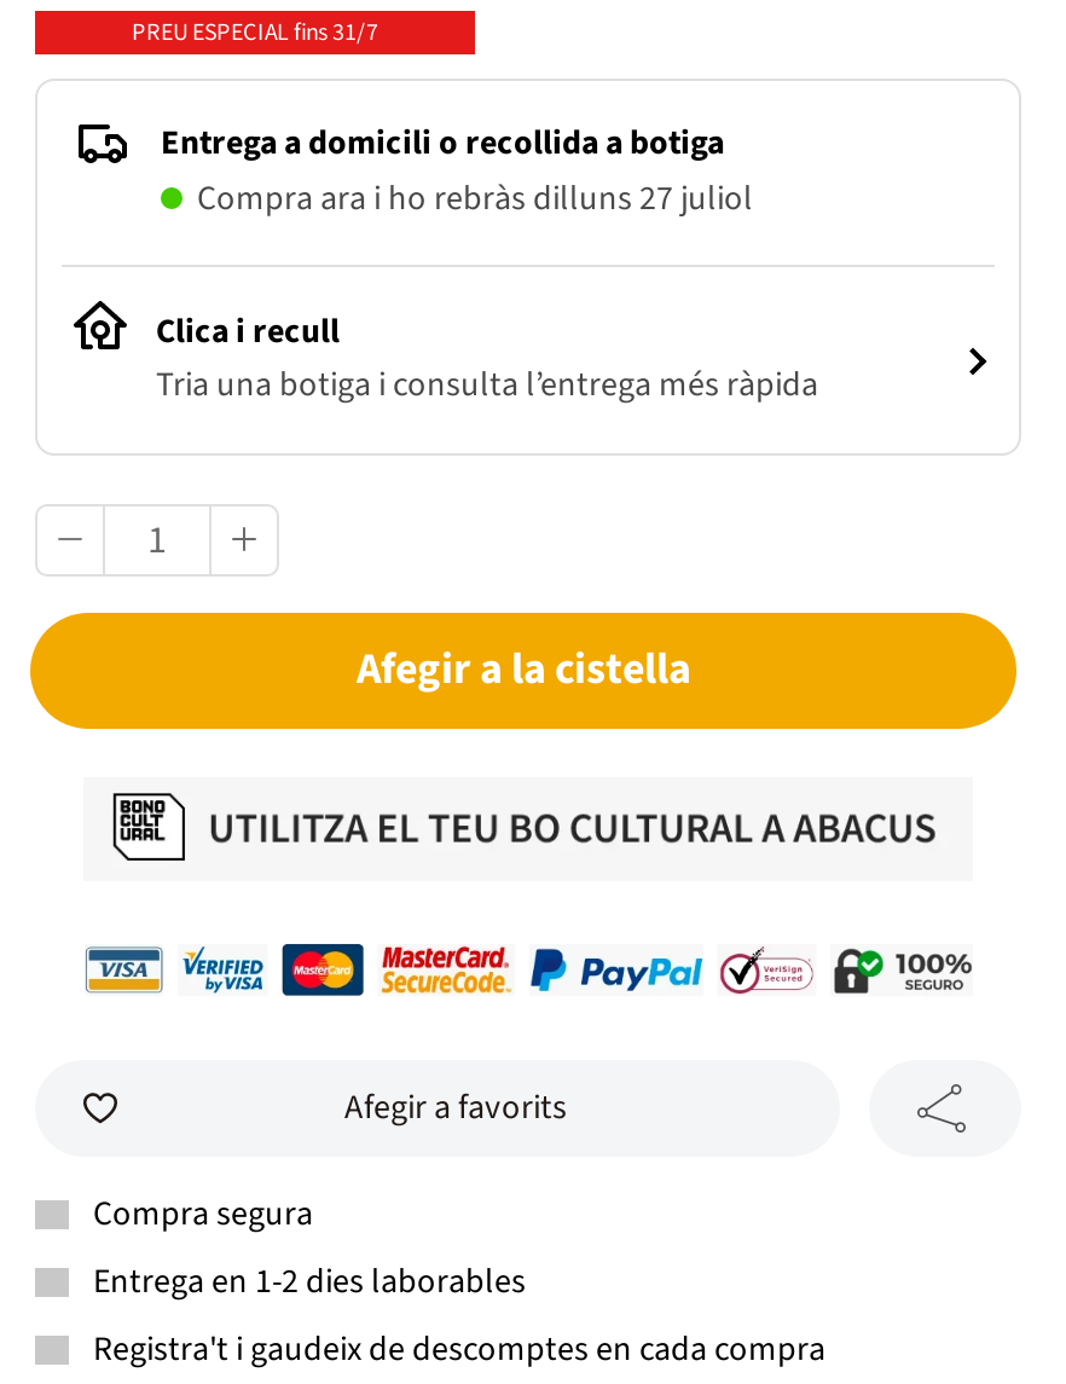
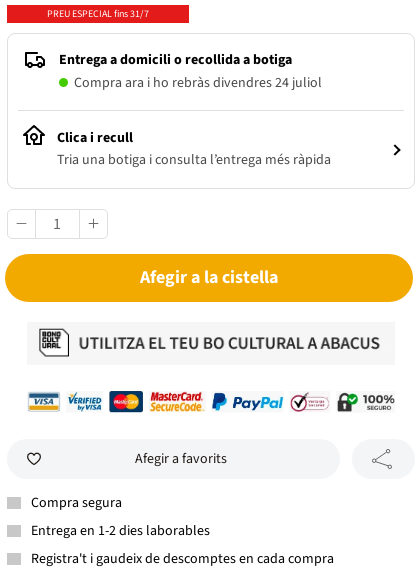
- Compra ara i ho rebràs dilluns 27 juliol
+ Compra ara i ho rebràs divendres 24 juliol
